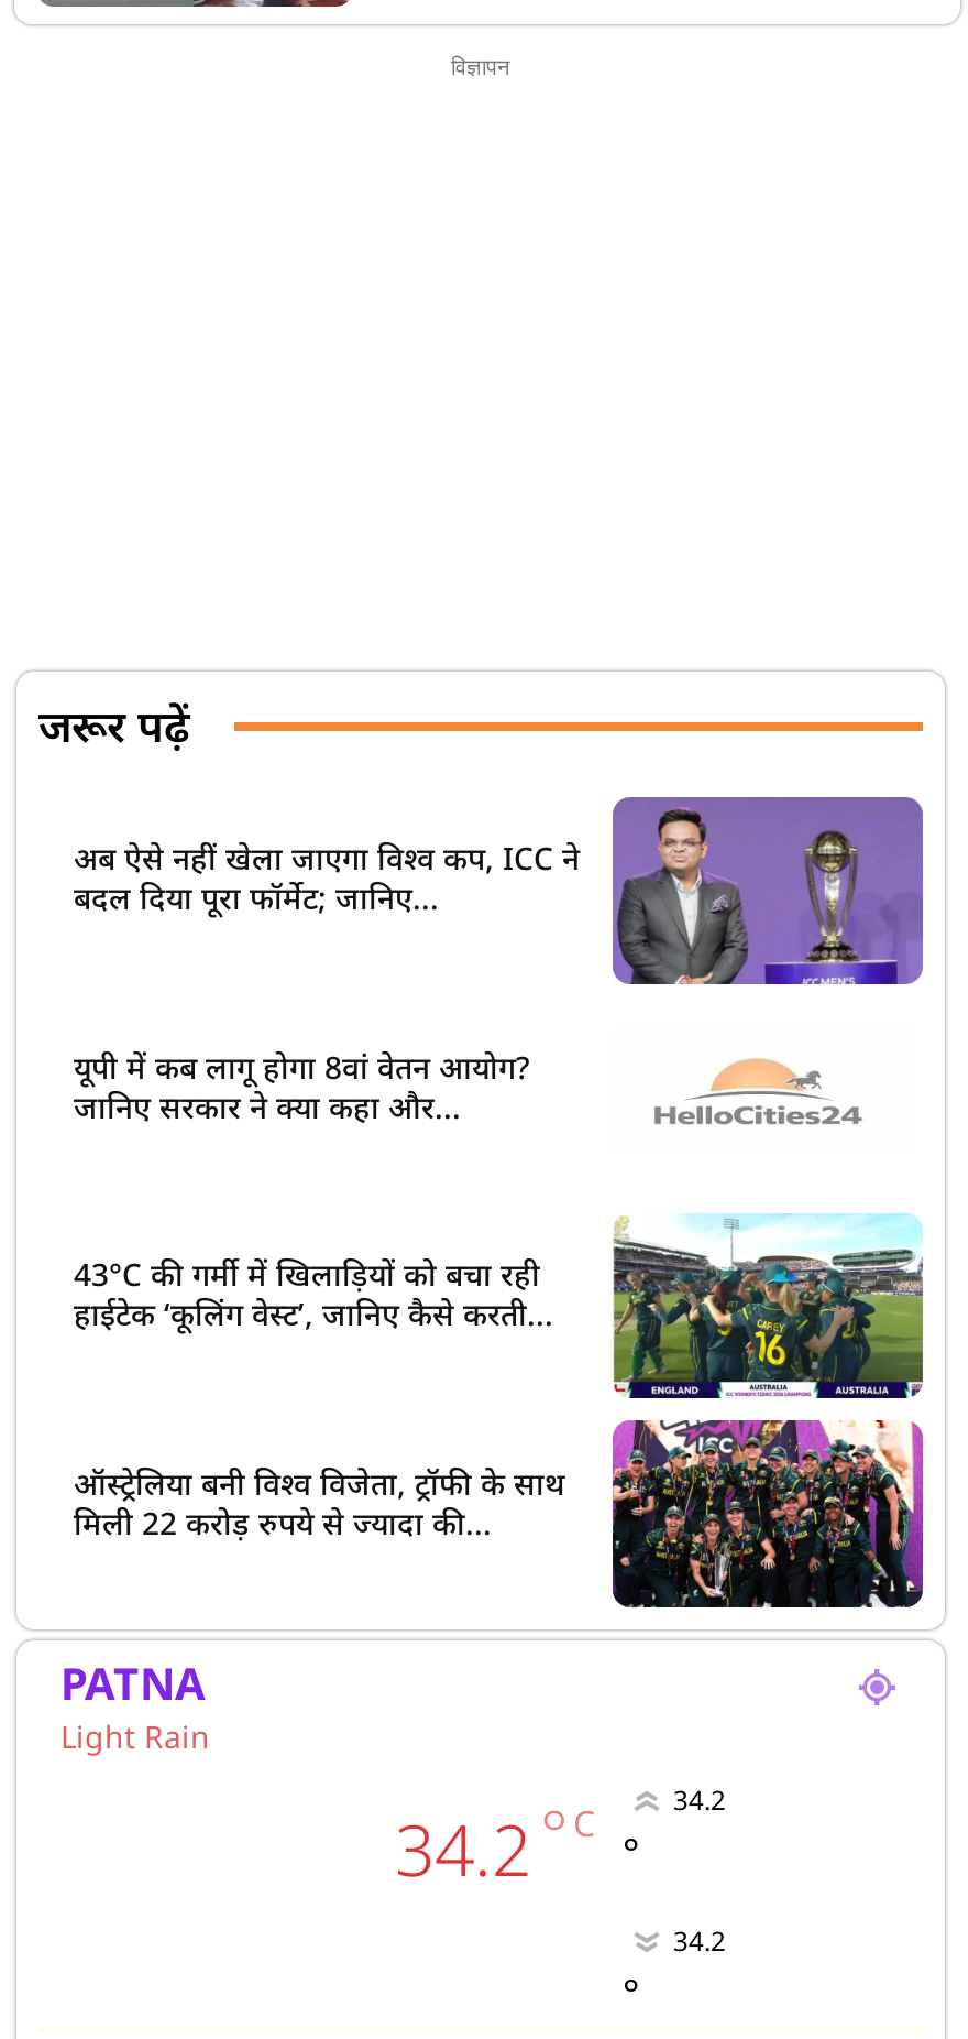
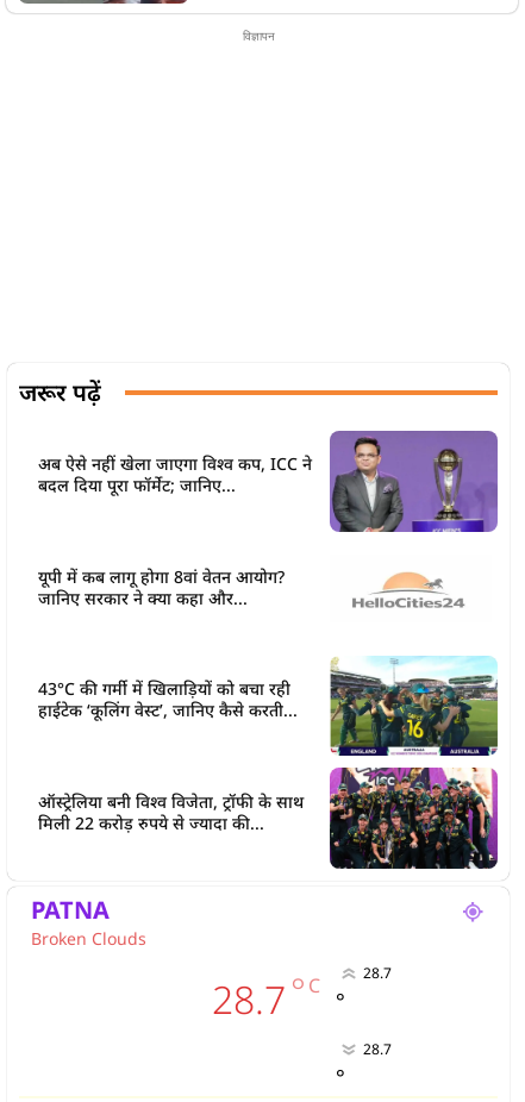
- Light Rain
- 34.2 ° C
- 34.2
+ Broken Clouds
+ 28.7 ° C
+ 28.7

- 34.2
+ 28.7
